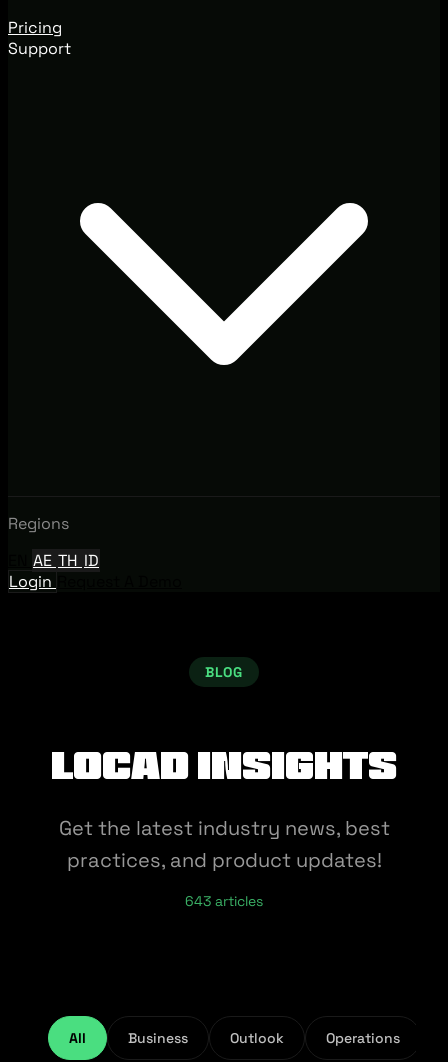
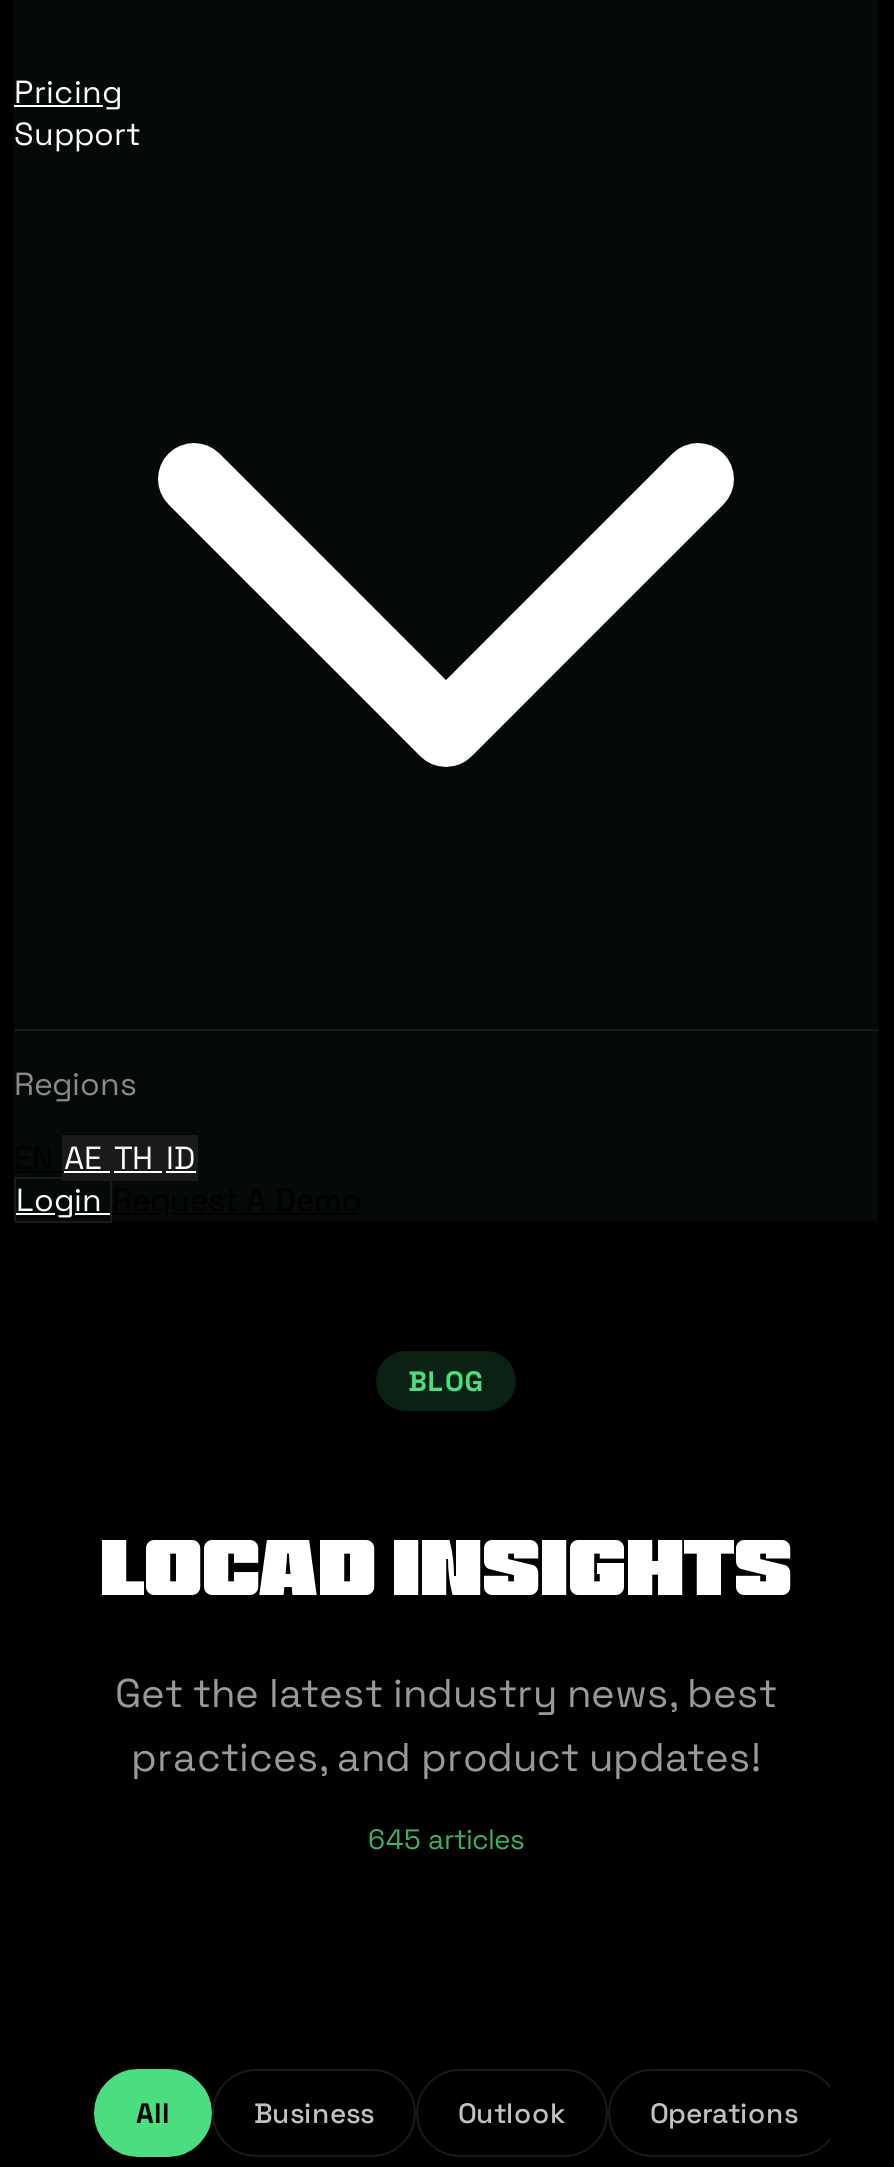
- 643 articles
+ 645 articles
